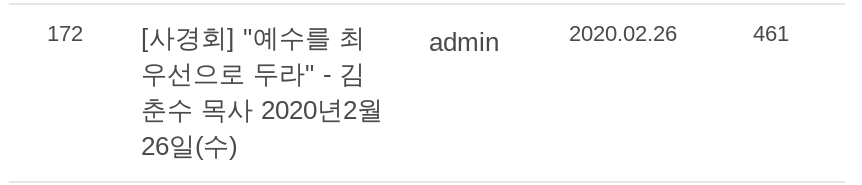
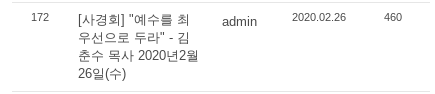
- 461
+ 460
